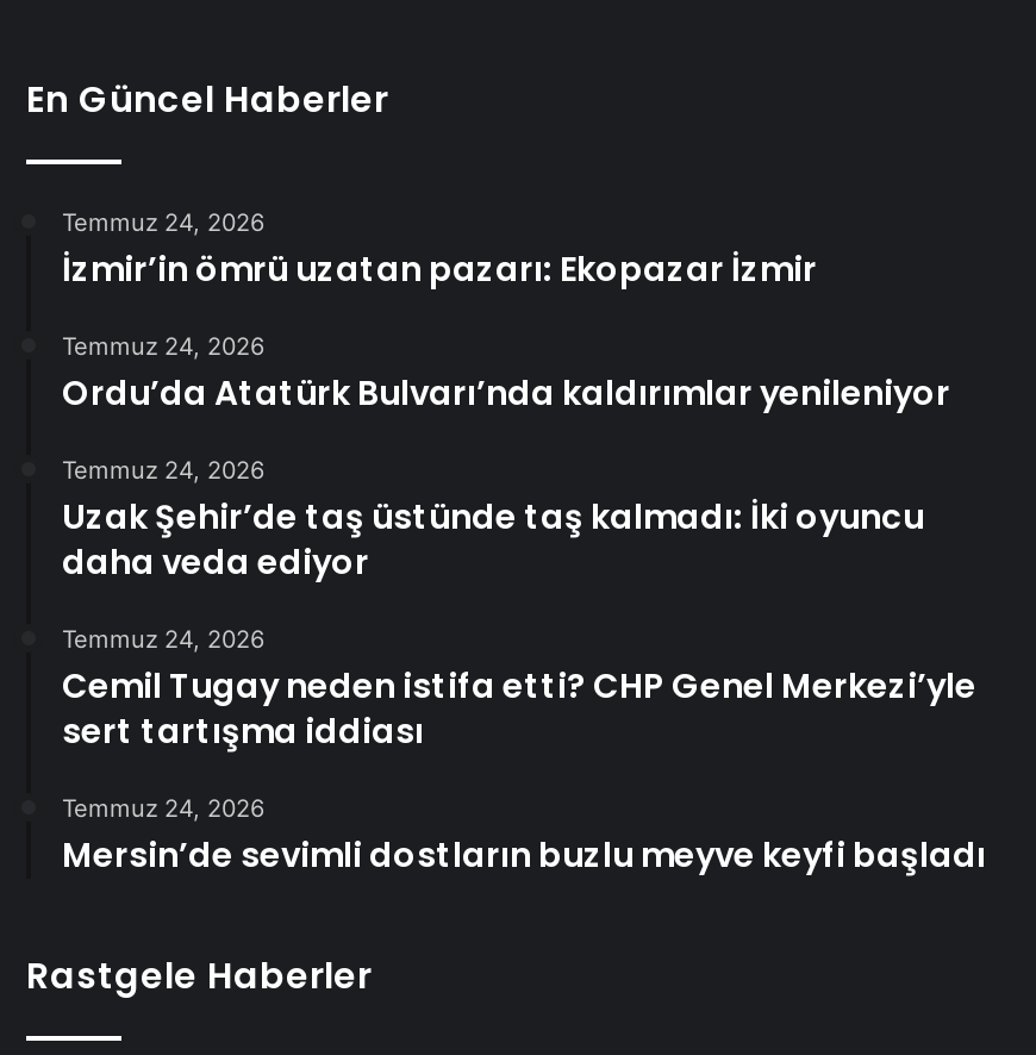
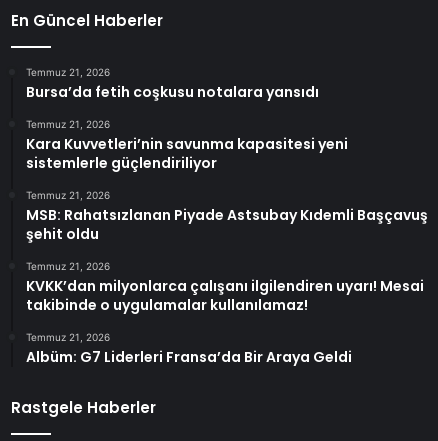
- Temmuz 24, 2026
- İzmir’in ömrü uzatan pazarı: Ekopazar İzmir
+ Temmuz 21, 2026
+ Bursa’da fetih coşkusu notalara yansıdı

- Temmuz 24, 2026
- Ordu’da Atatürk Bulvarı’nda kaldırımlar yenileniyor
+ Temmuz 21, 2026
+ Kara Kuvvetleri’nin savunma kapasitesi yeni
+ sistemlerle güçlendiriliyor

- Temmuz 24, 2026
- Uzak Şehir’de taş üstünde taş kalmadı: İki oyuncu
- daha veda ediyor
+ Temmuz 21, 2026
+ MSB: Rahatsızlanan Piyade Astsubay Kıdemli Başçavuş
+ şehit oldu

- Temmuz 24, 2026
- Cemil Tugay neden istifa etti? CHP Genel Merkezi’yle
- sert tartışma iddiası
+ Temmuz 21, 2026
+ KVKK’dan milyonlarca çalışanı ilgilendiren uyarı! Mesai
+ takibinde o uygulamalar kullanılamaz!

- Temmuz 24, 2026
- Mersin’de sevimli dostların buzlu meyve keyfi başladı
+ Temmuz 21, 2026
+ Albüm: G7 Liderleri Fransa’da Bir Araya Geldi
